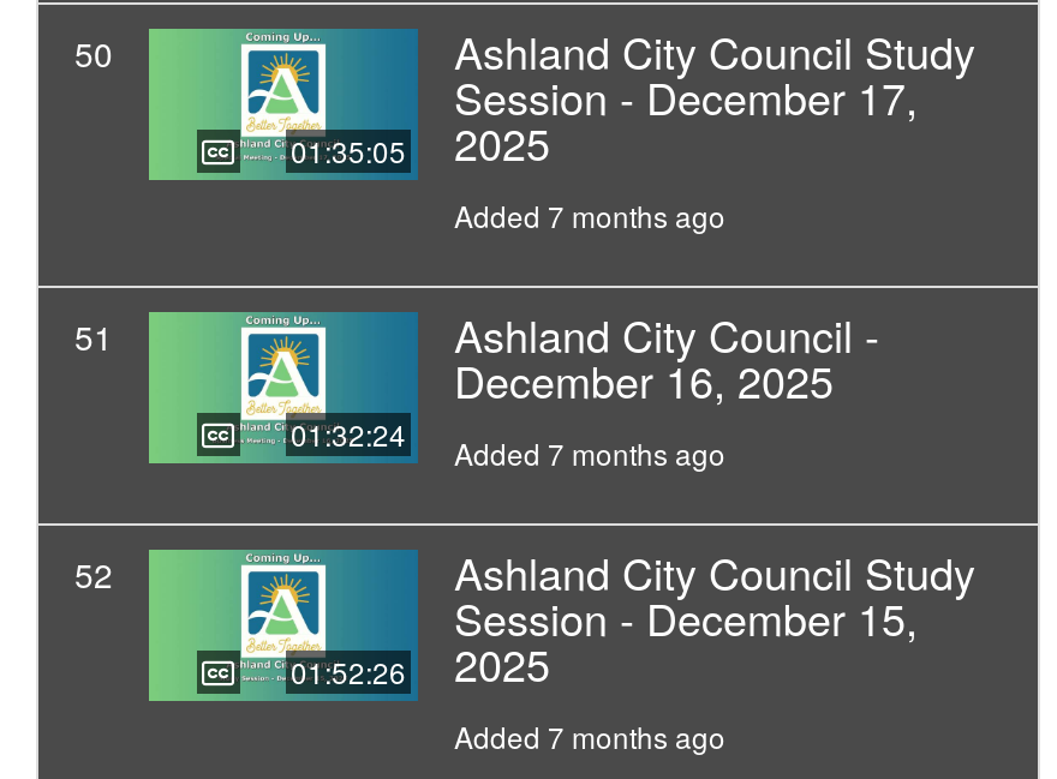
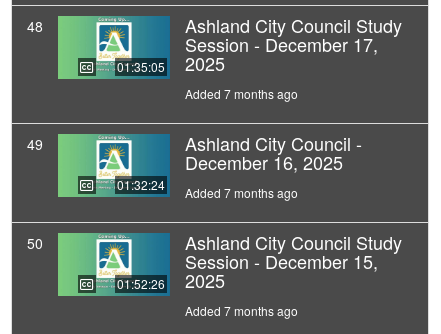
- 50
+ 48

- 51
+ 49

- 52
+ 50
